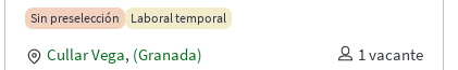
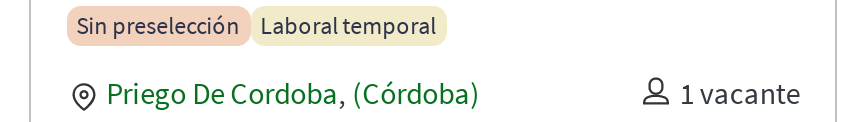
- Cullar Vega, (Granada)
+ Priego De Cordoba, (Córdoba)
